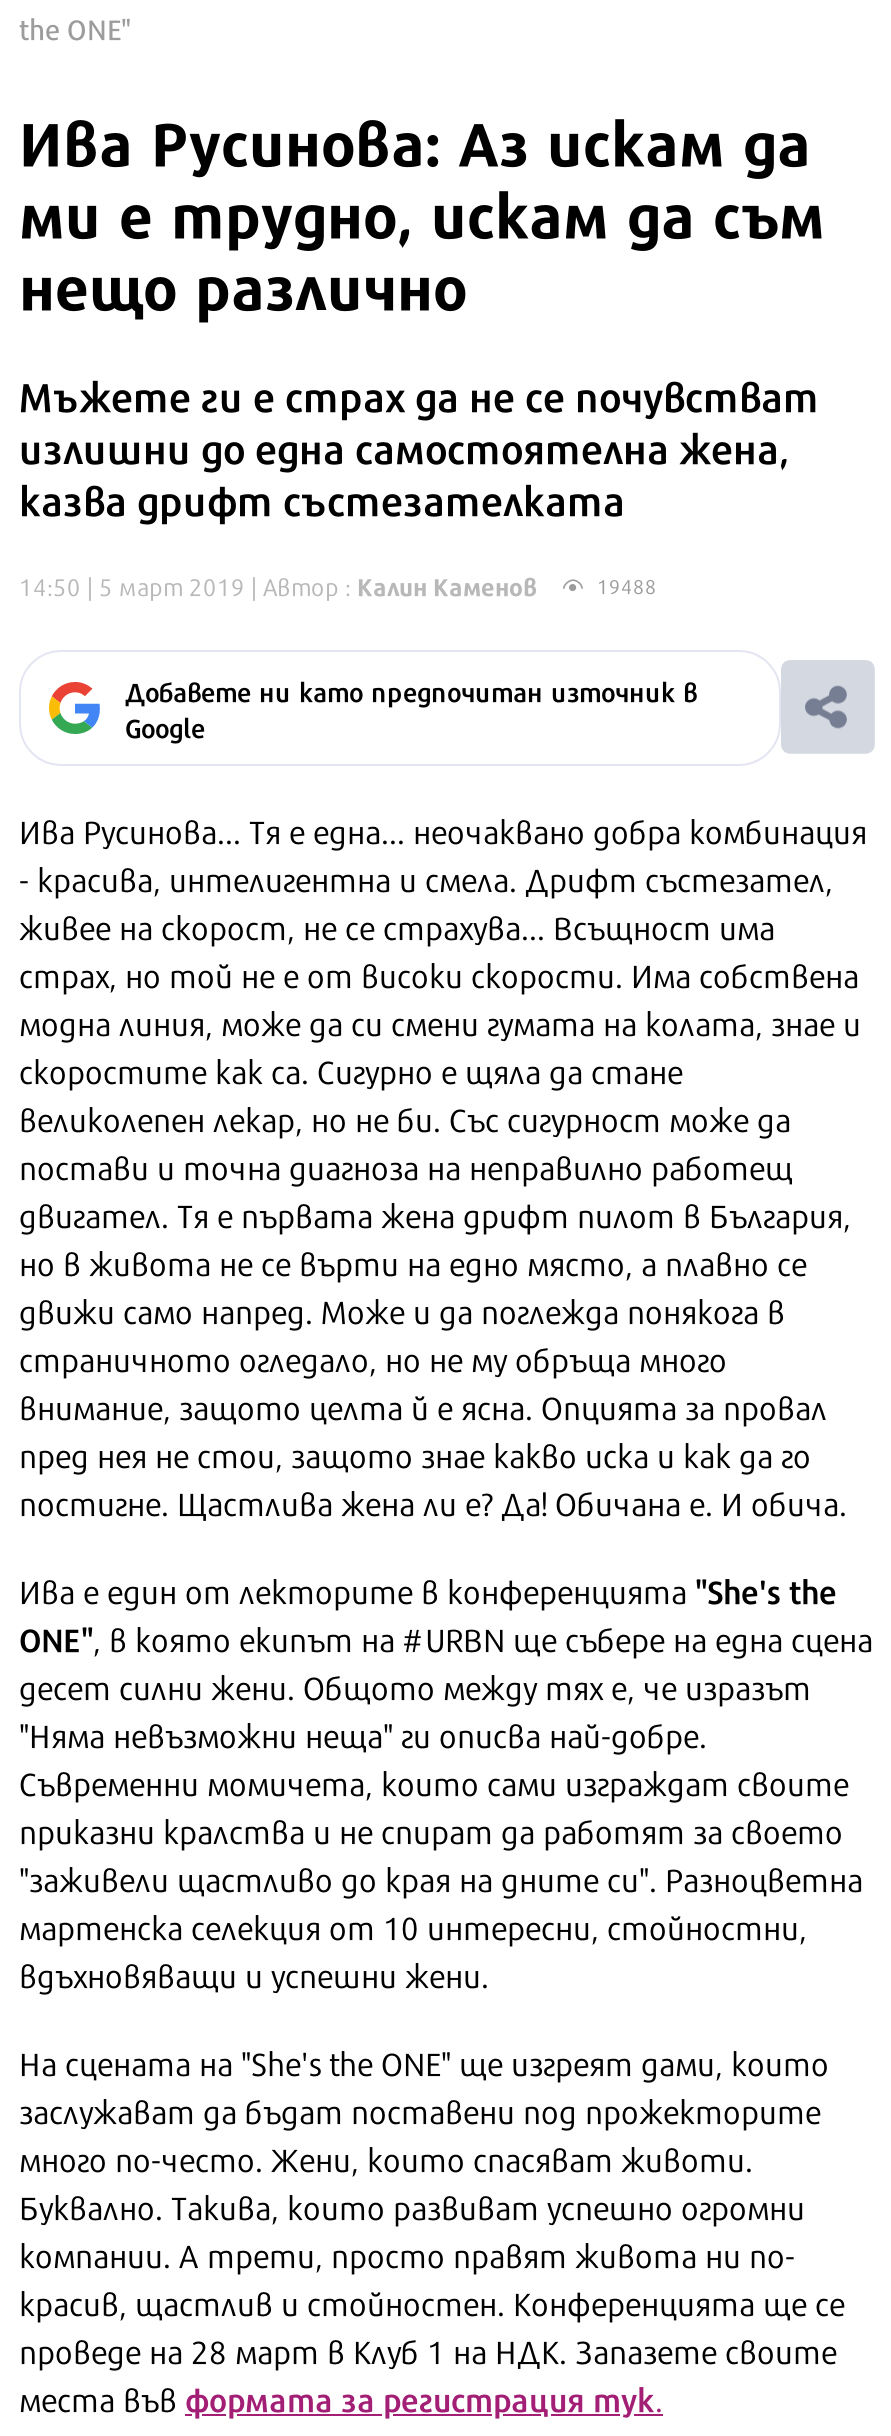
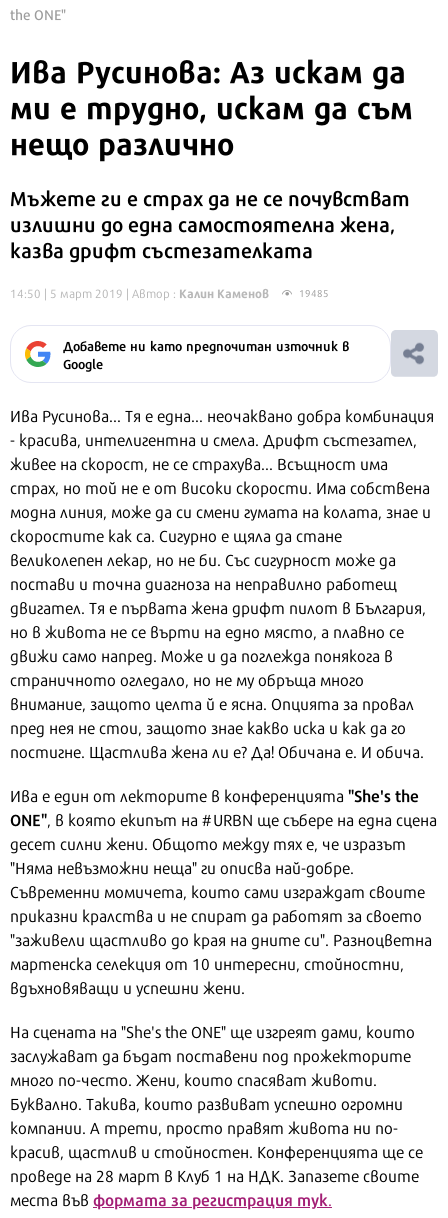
- 19488
+ 19485
